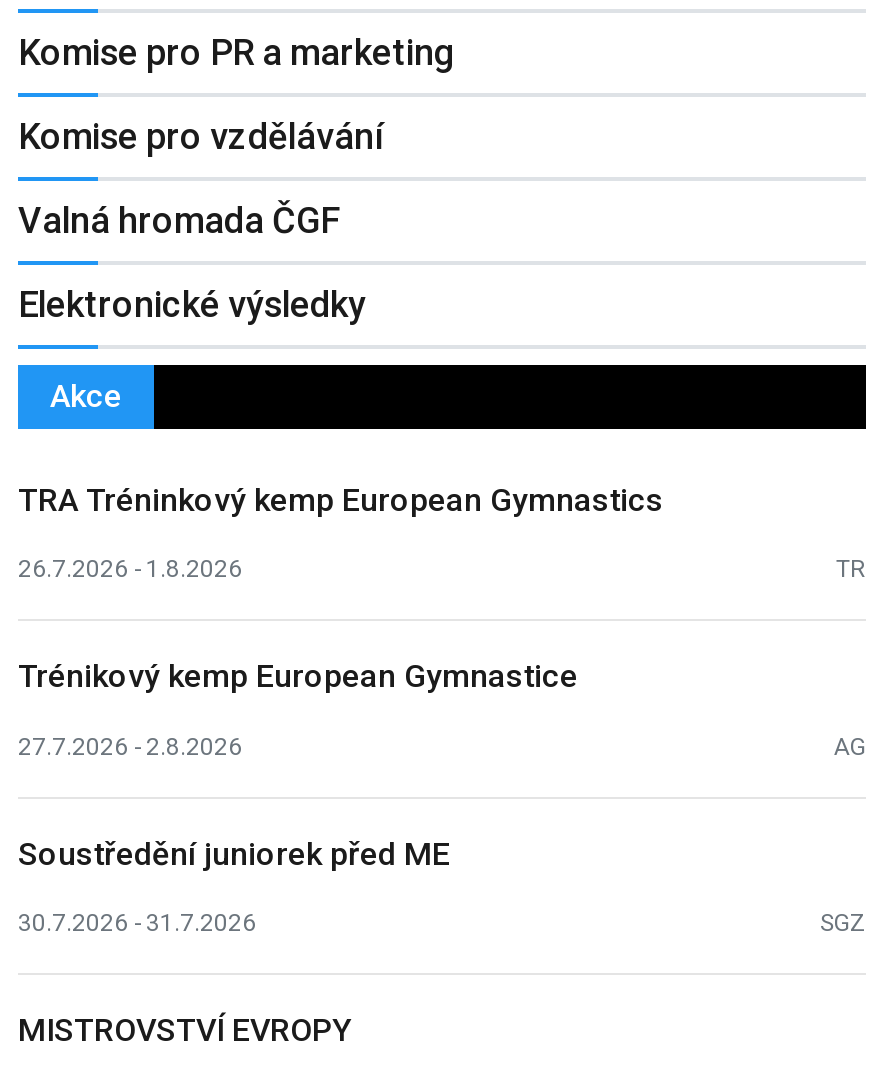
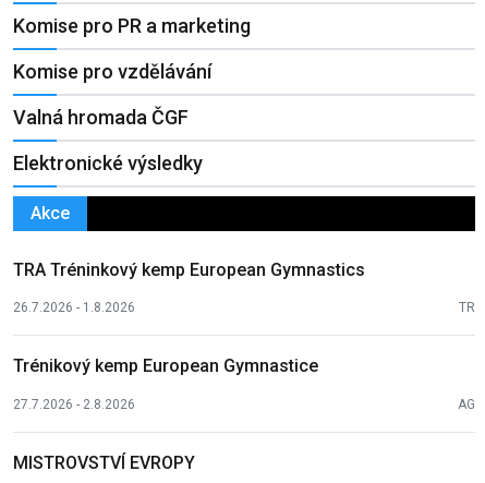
- Soustředění juniorek před ME
- 30.7.2026 - 31.7.2026
- SGZ
